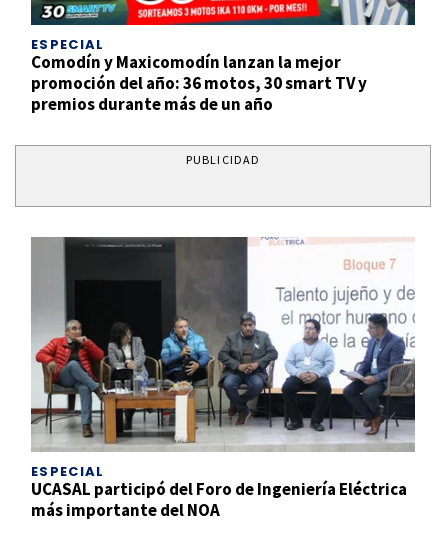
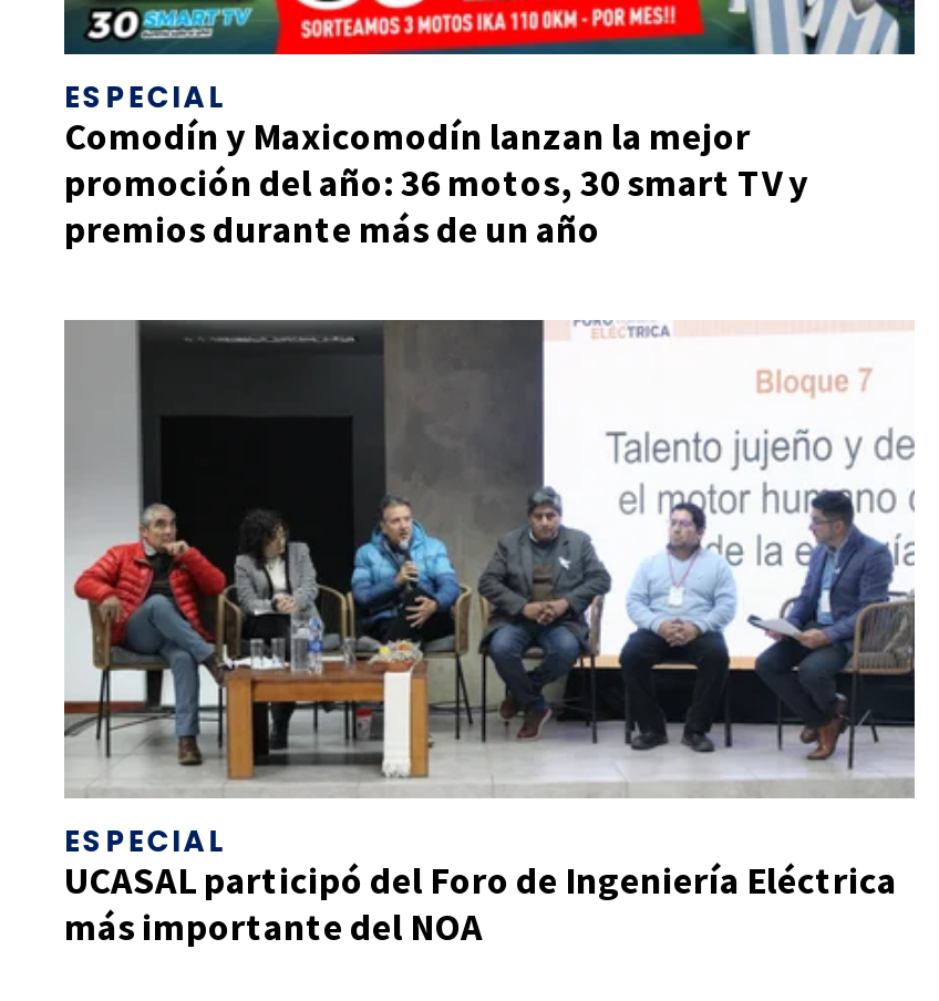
- PUBLICIDAD
